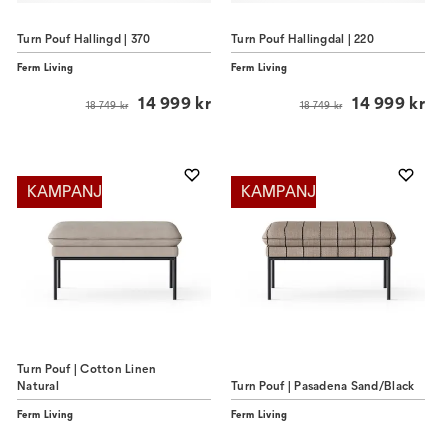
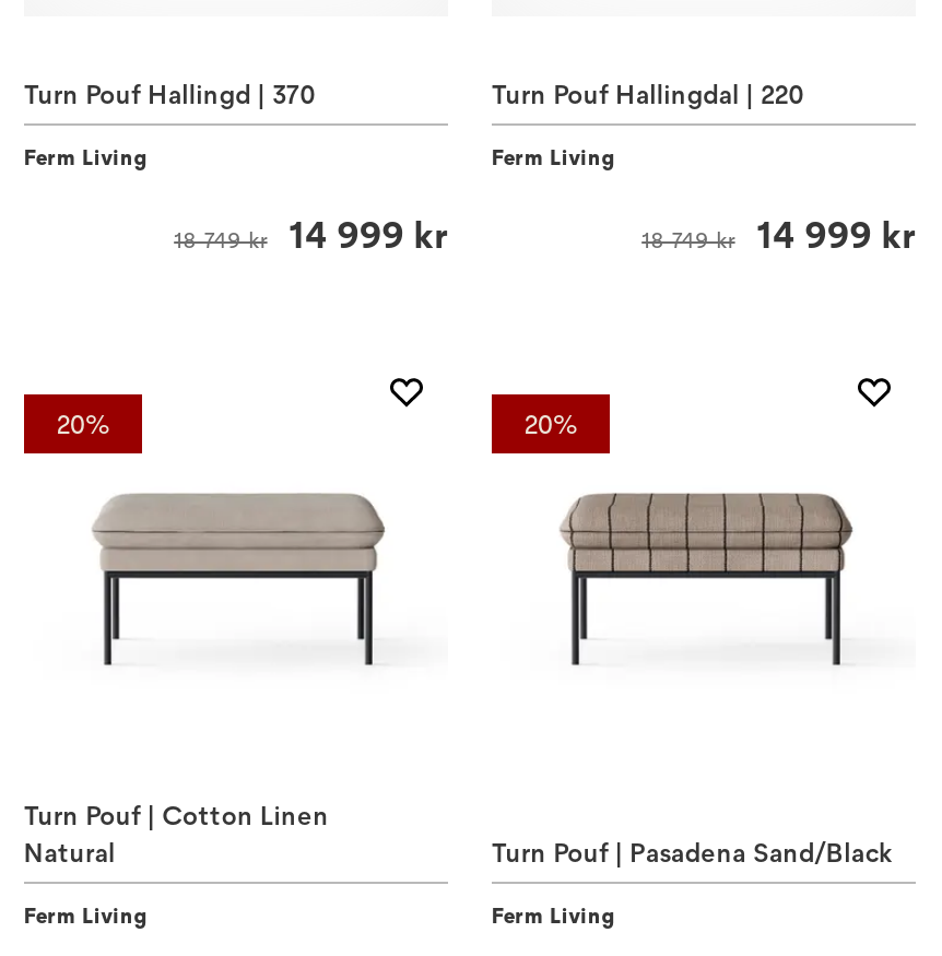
- KAMPANJ
+ 20%

- KAMPANJ
+ 20%
